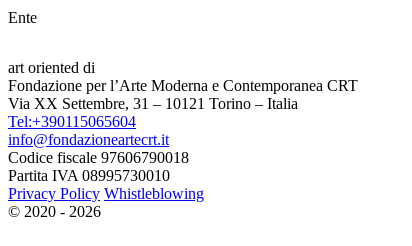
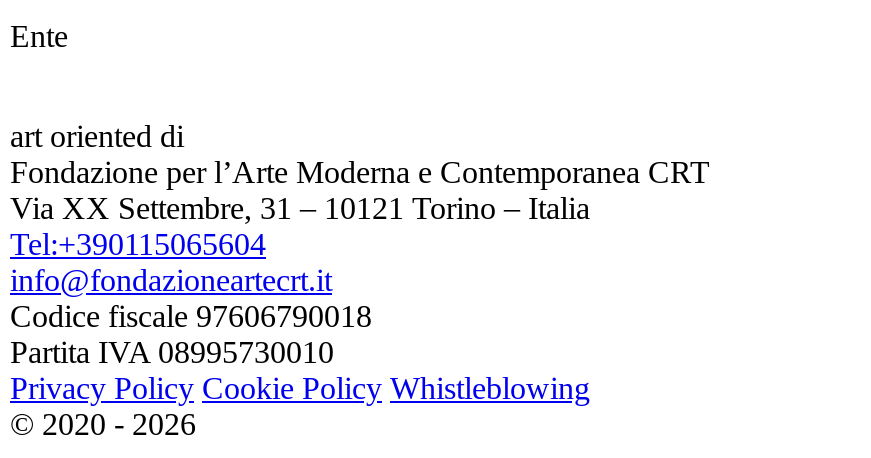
- Privacy Policy Whistleblowing
+ Privacy Policy Cookie Policy Whistleblowing
